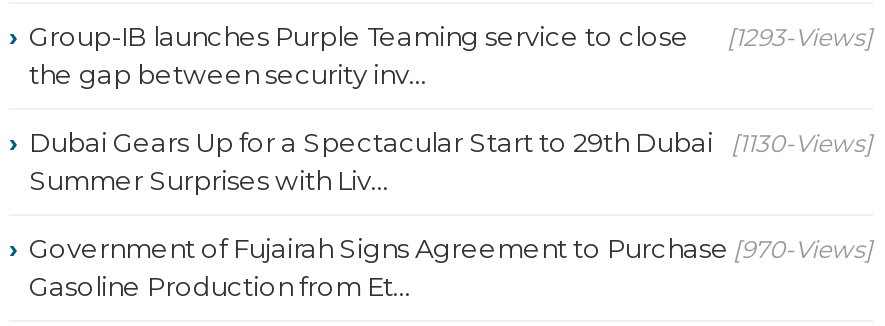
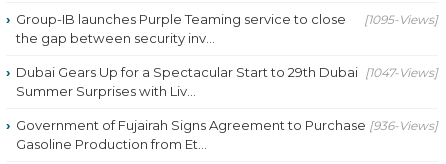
- Group-IB launches Purple Teaming service to close [1293-Views]
+ Group-IB launches Purple Teaming service to close [1095-Views]

- Dubai Gears Up for a Spectacular Start to 29th Dubai [1130-Views]
+ Dubai Gears Up for a Spectacular Start to 29th Dubai [1047-Views]

- Government of Fujairah Signs Agreement to Purchase [970-Views]
+ Government of Fujairah Signs Agreement to Purchase [936-Views]
